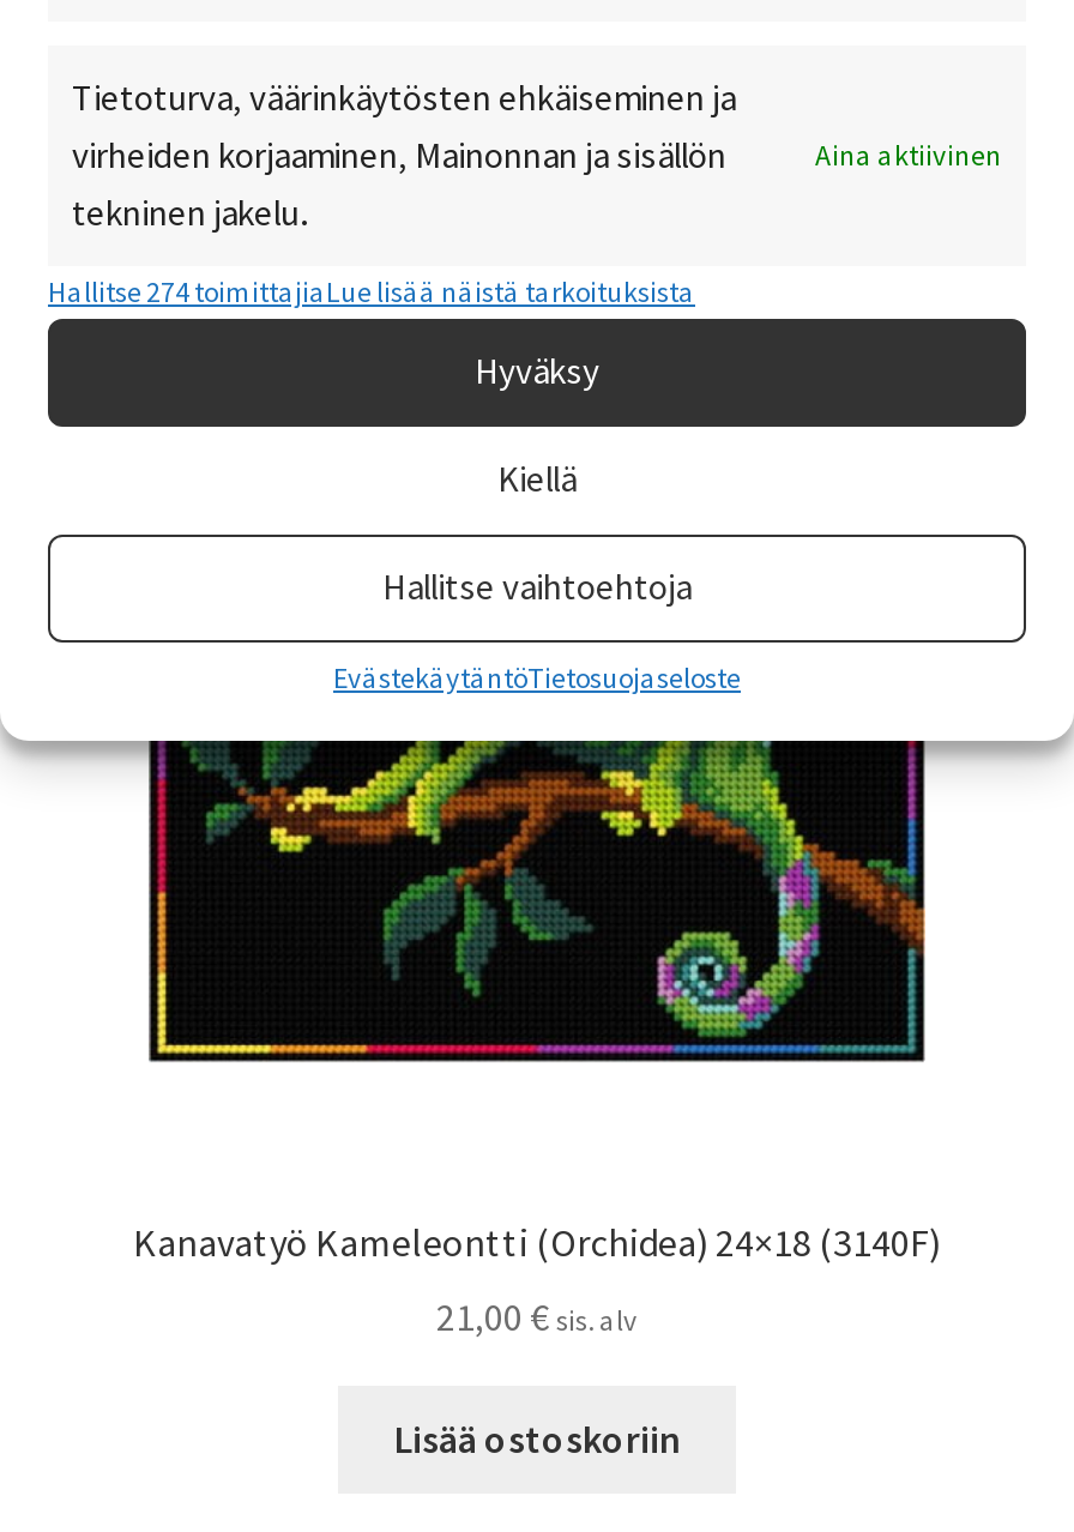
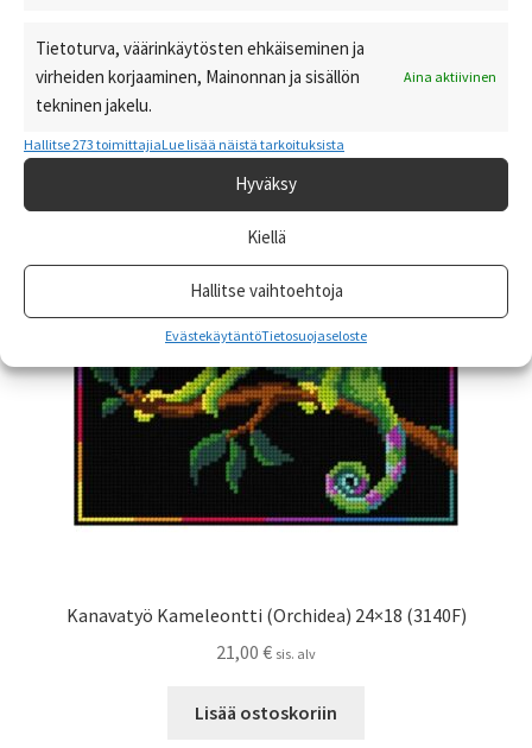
- Hallitse 274 toimittajia Lue lisää näistä tarkoituksista
+ Hallitse 273 toimittajia Lue lisää näistä tarkoituksista
